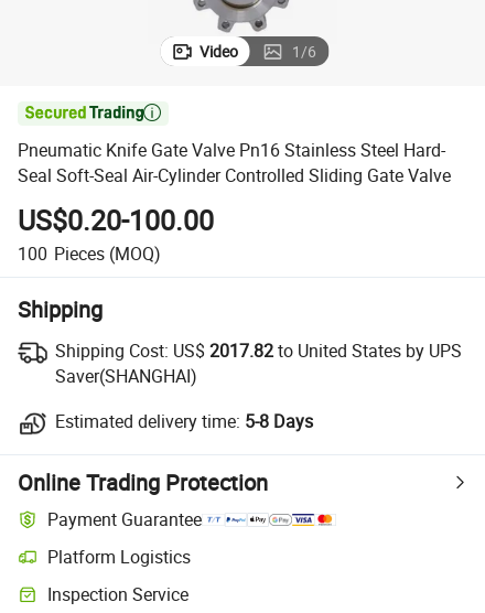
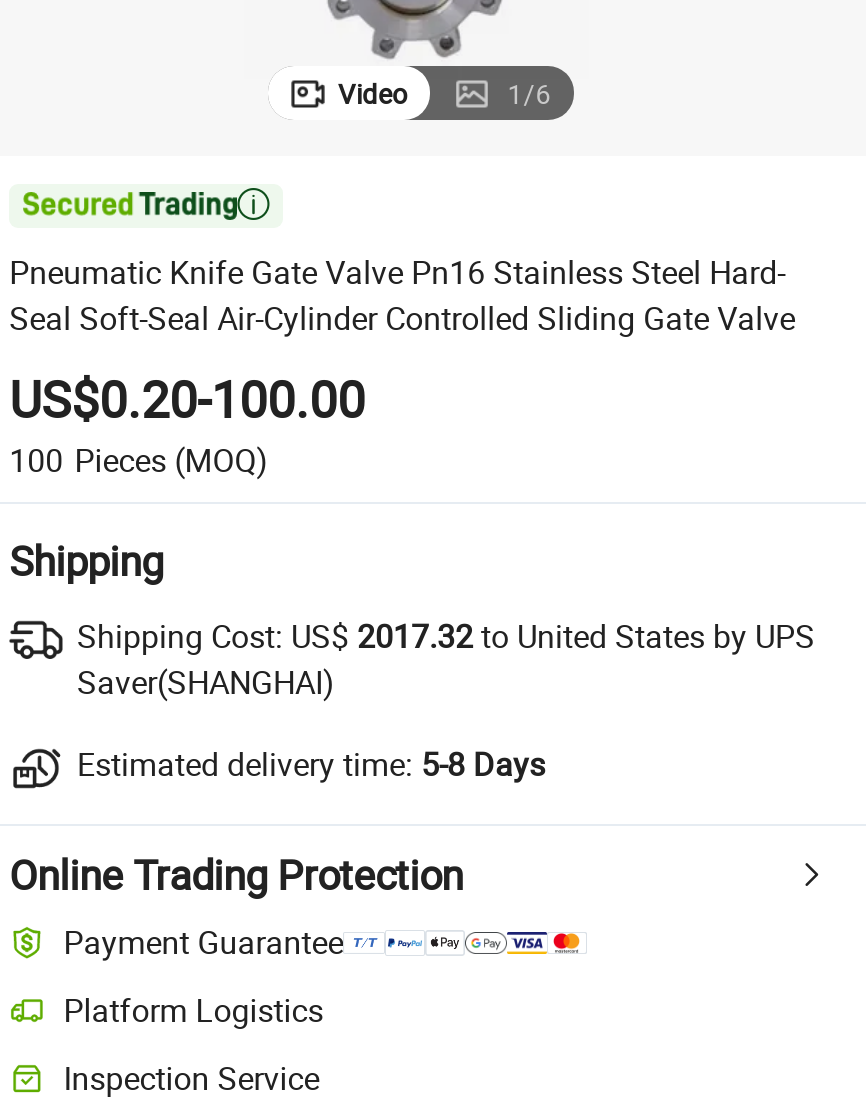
- Shipping Cost: US$2017.82 to United States by UPS
+ Shipping Cost: US$2017.32 to United States by UPS
